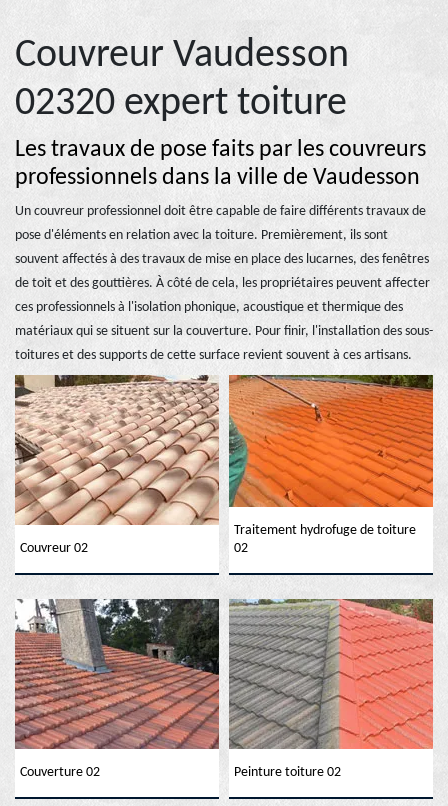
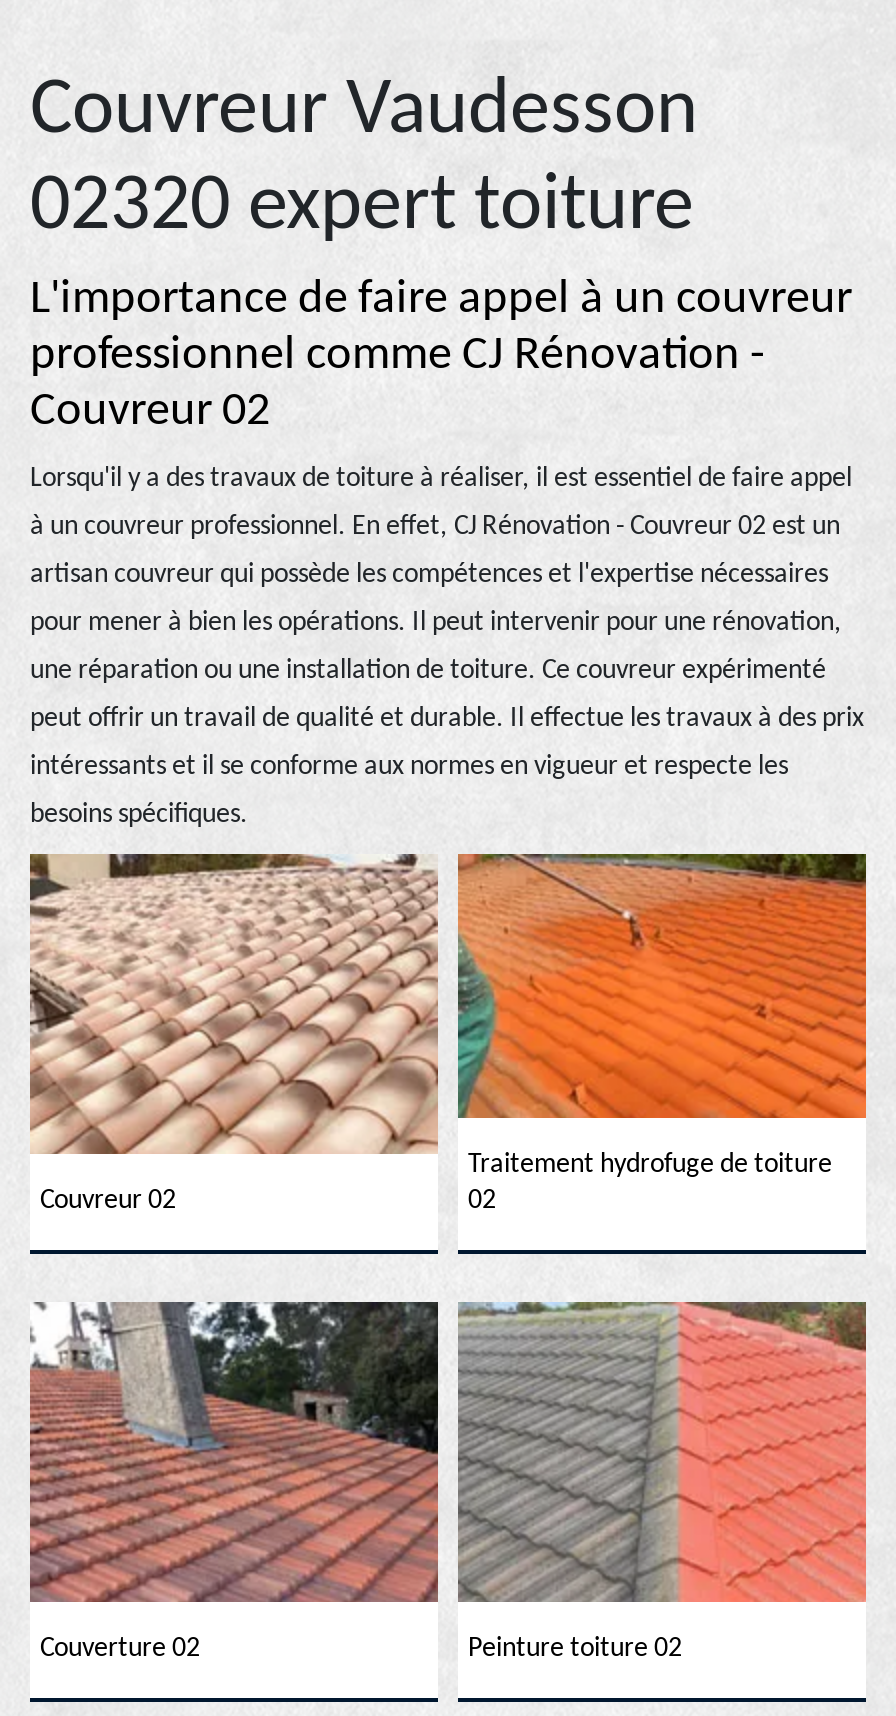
- Les travaux de pose faits par les couvreurs
- professionnels dans la ville de Vaudesson
- Un couvreur professionnel doit être capable de faire différents travaux de
- pose d'éléments en relation avec la toiture. Premièrement, ils sont
- souvent affectés à des travaux de mise en place des lucarnes, des fenêtres
- de toit et des gouttières. À côté de cela, les propriétaires peuvent affecter
- ces professionnels à l'isolation phonique, acoustique et thermique des
- matériaux qui se situent sur la couverture. Pour finir, l'installation des sous-
- toitures et des supports de cette surface revient souvent à ces artisans.
+ L'importance de faire appel à un couvreur
+ professionnel comme CJ Rénovation -
+ Couvreur 02
+ Lorsqu'il y a des travaux de toiture à réaliser, il est essentiel de faire appel
+ à un couvreur professionnel. En effet, CJ Rénovation - Couvreur 02 est un
+ artisan couvreur qui possède les compétences et l'expertise nécessaires
+ pour mener à bien les opérations. Il peut intervenir pour une rénovation,
+ une réparation ou une installation de toiture. Ce couvreur expérimenté
+ peut offrir un travail de qualité et durable. Il effectue les travaux à des prix
+ intéressants et il se conforme aux normes en vigueur et respecte les
+ besoins spécifiques.
